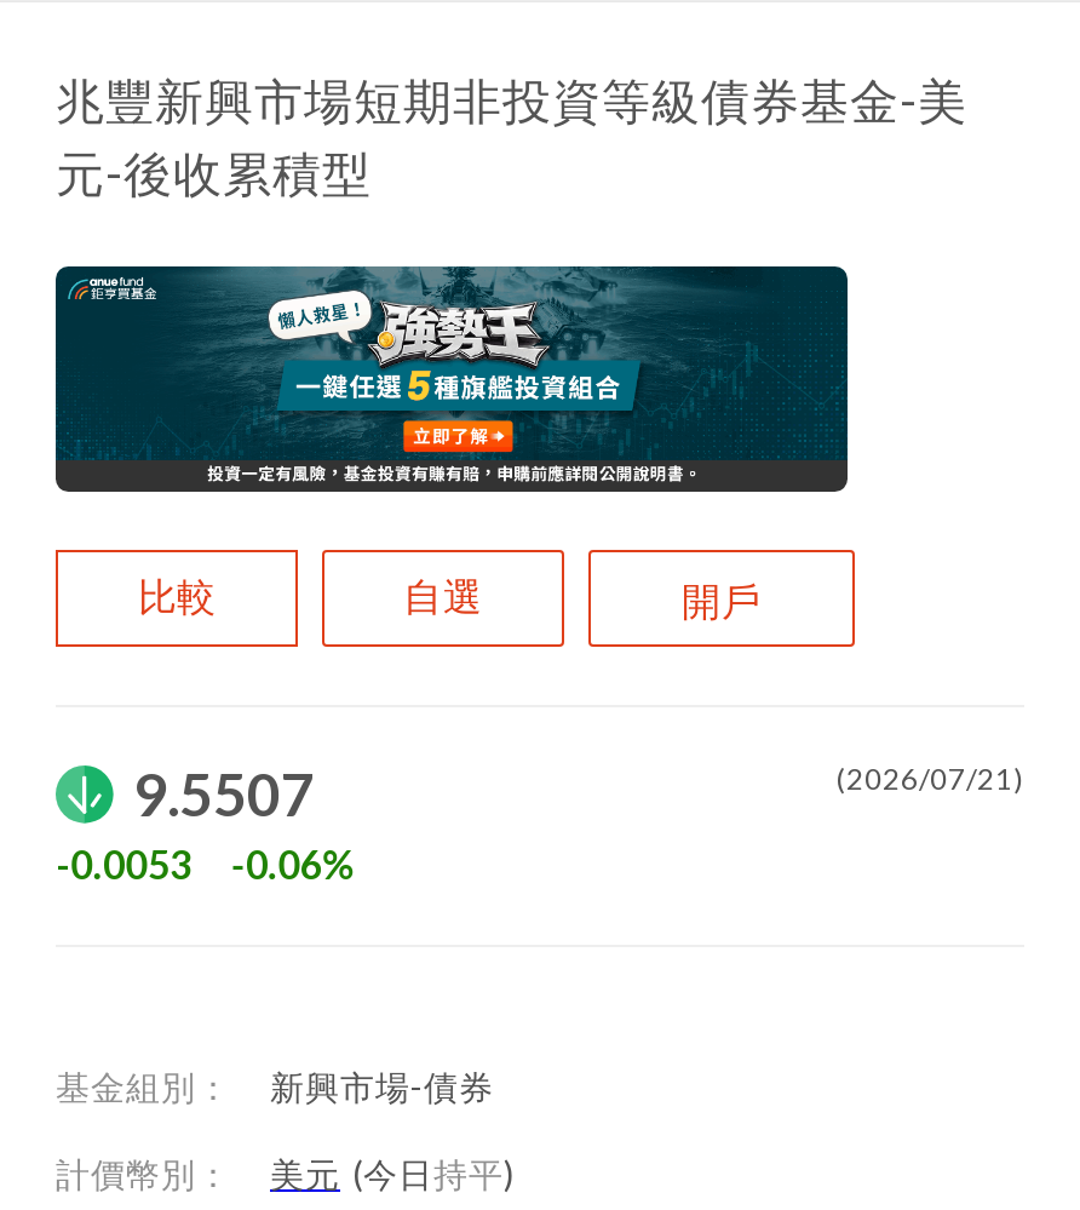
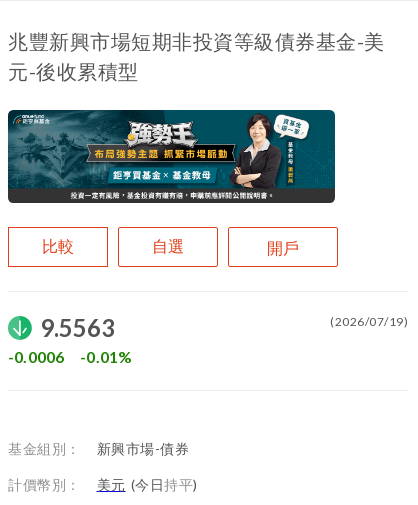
- [image]
+ [image]

- 9.5507
+ 9.5563

- (2026/07/21)
+ (2026/07/19)

- -0.0053
+ -0.0006

- -0.06%
+ -0.01%
